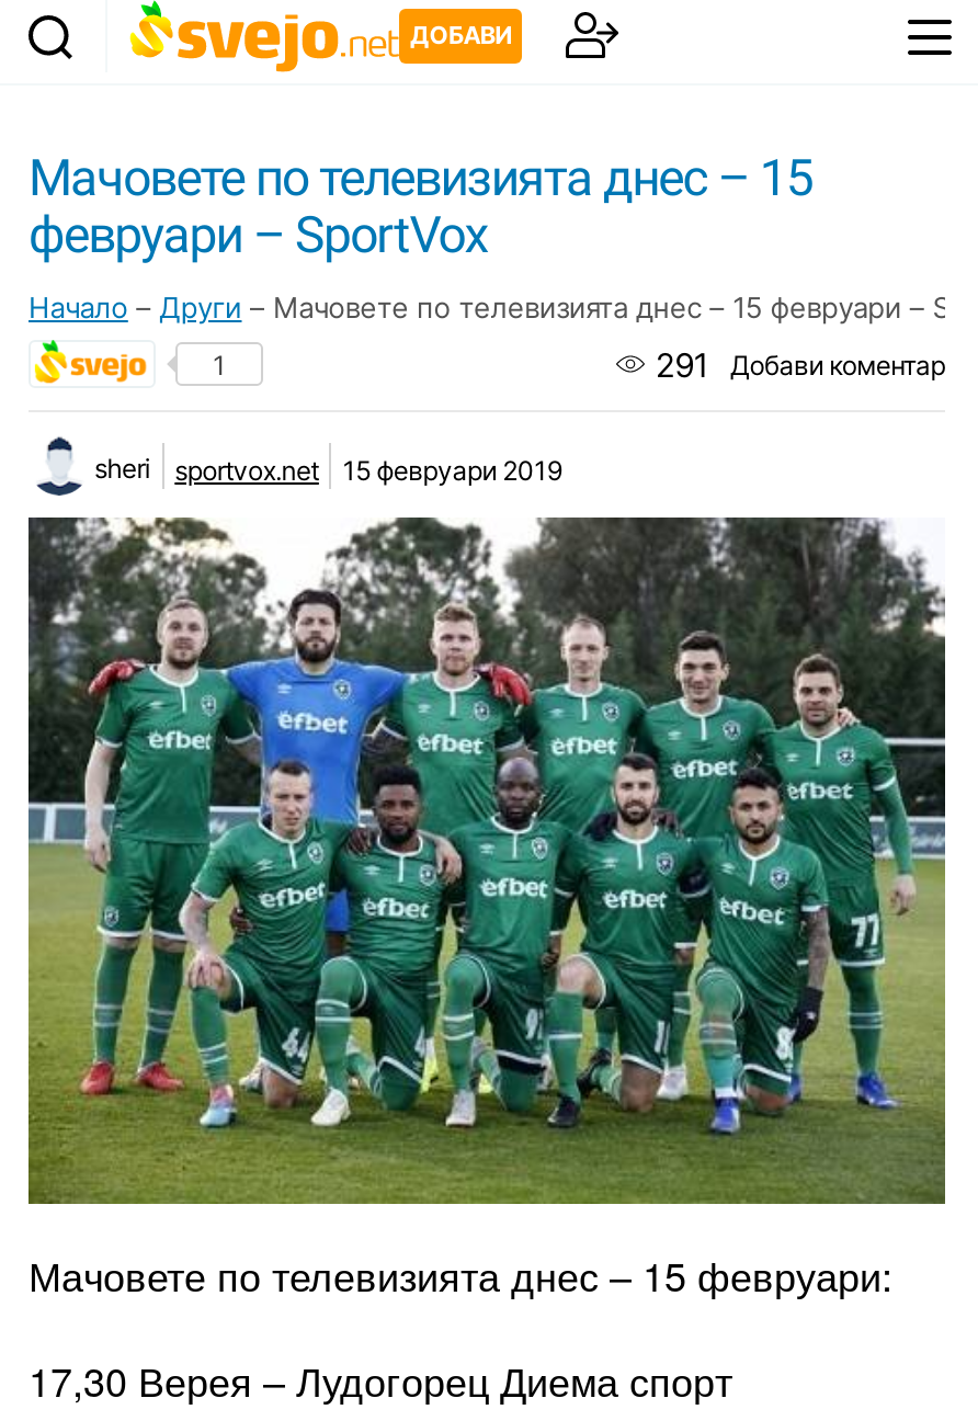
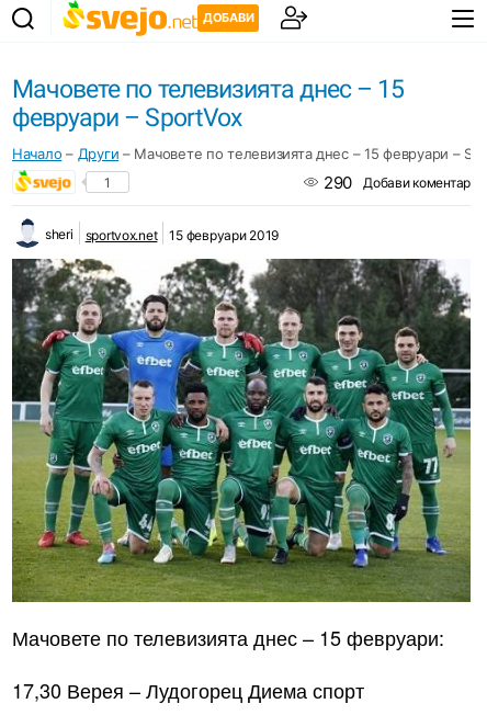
- 291 Добави коментар
+ 290 Добави коментар
